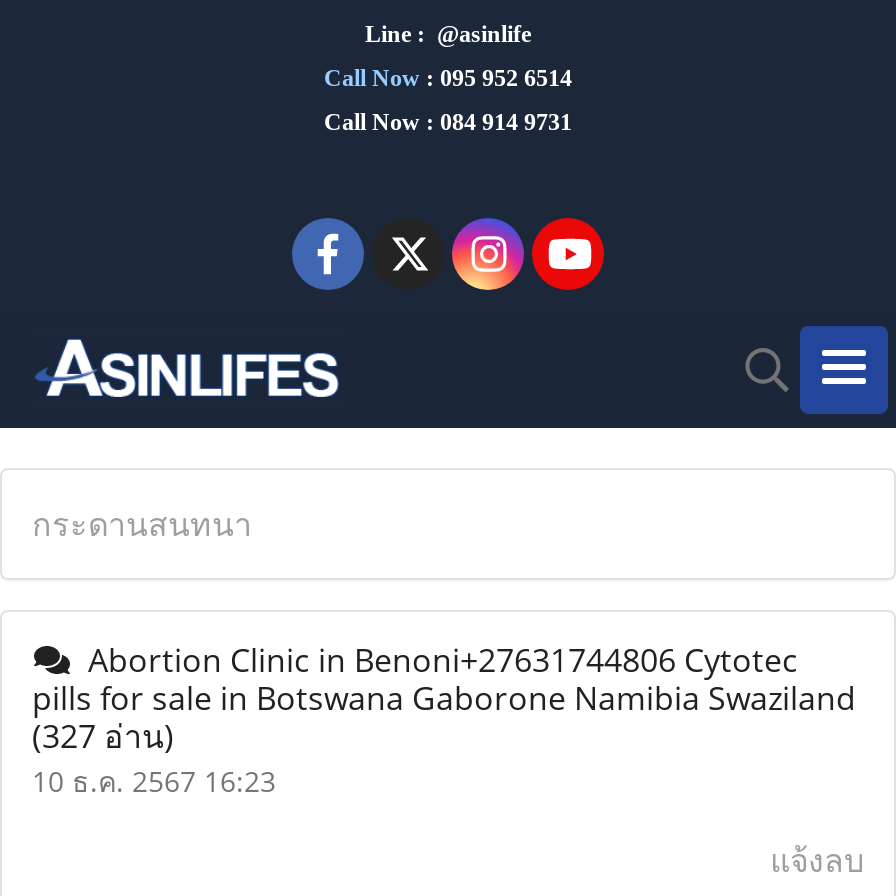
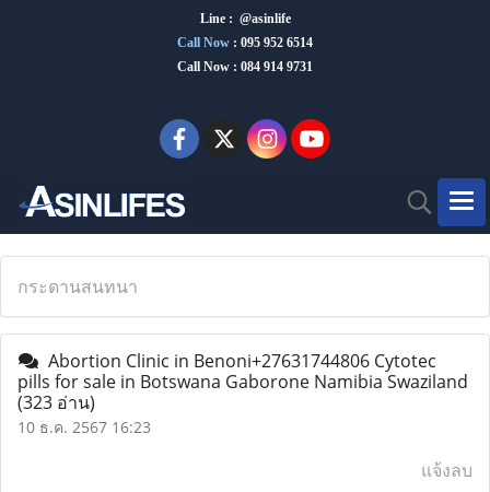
- (327 อ่าน)
+ (323 อ่าน)
